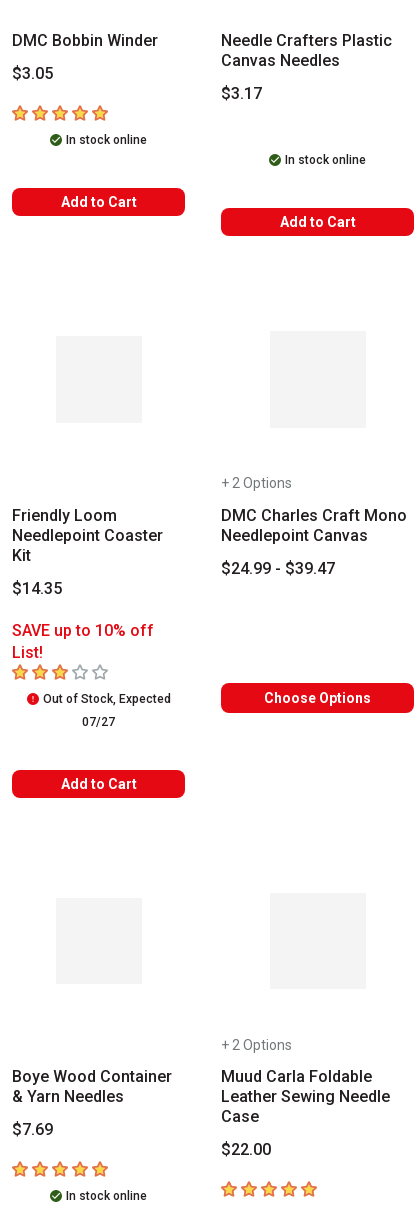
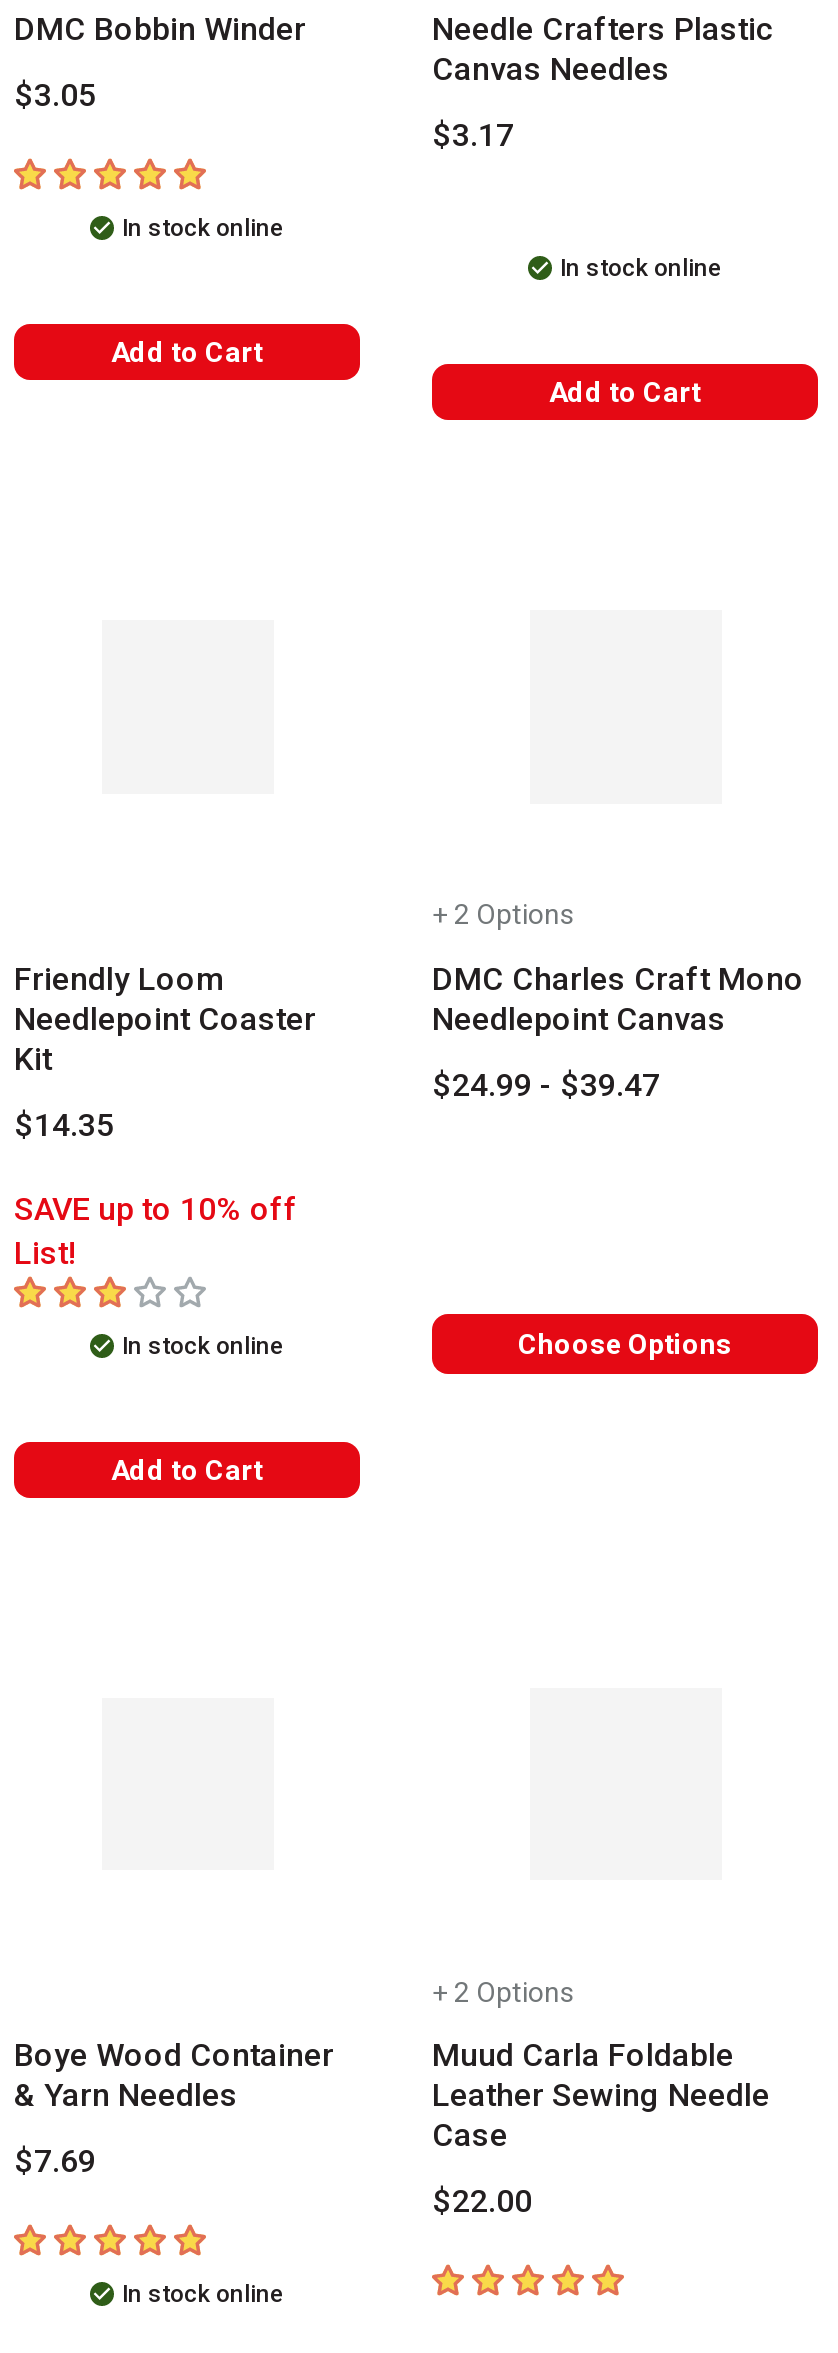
- Out of Stock, Expected
- 07/27
+ In stock online
